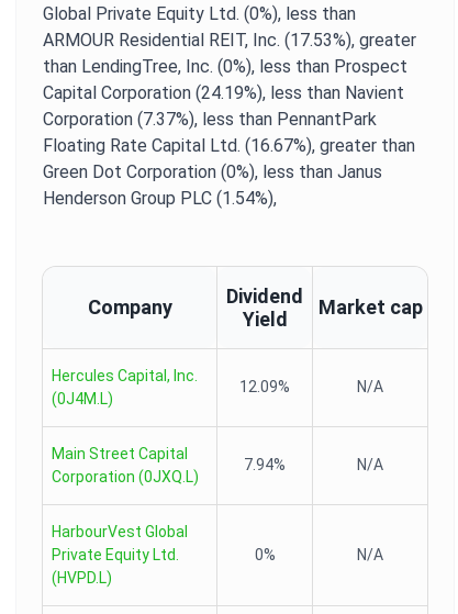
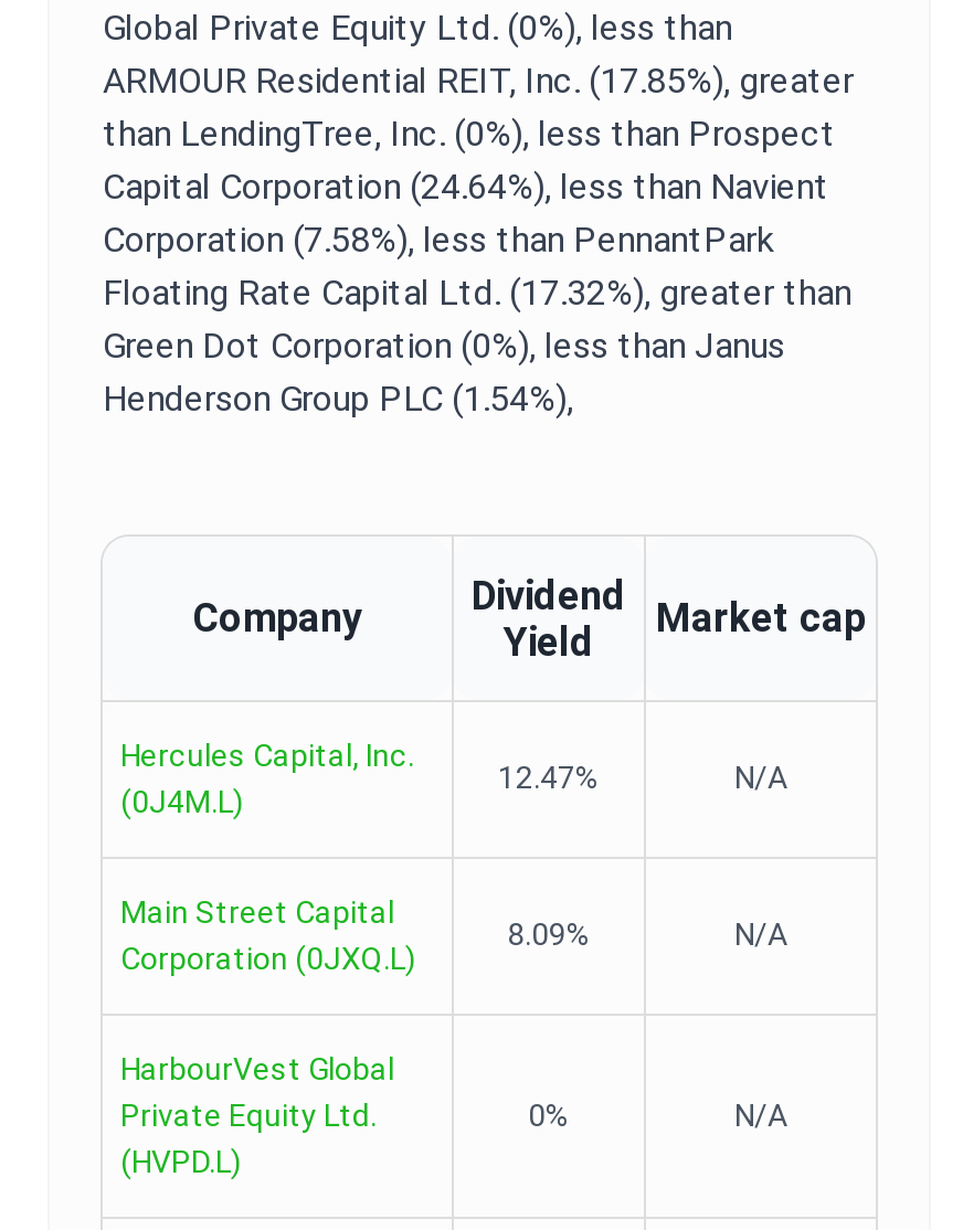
- ARMOUR Residential REIT, Inc. (17.53%), greater
+ ARMOUR Residential REIT, Inc. (17.85%), greater

- Capital Corporation (24.19%), less than Navient
+ Capital Corporation (24.64%), less than Navient

- Corporation (7.37%), less than PennantPark
+ Corporation (7.58%), less than PennantPark

- Floating Rate Capital Ltd. (16.67%), greater than
+ Floating Rate Capital Ltd. (17.32%), greater than

- 12.09%
+ 12.47%

- 7.94%
+ 8.09%
